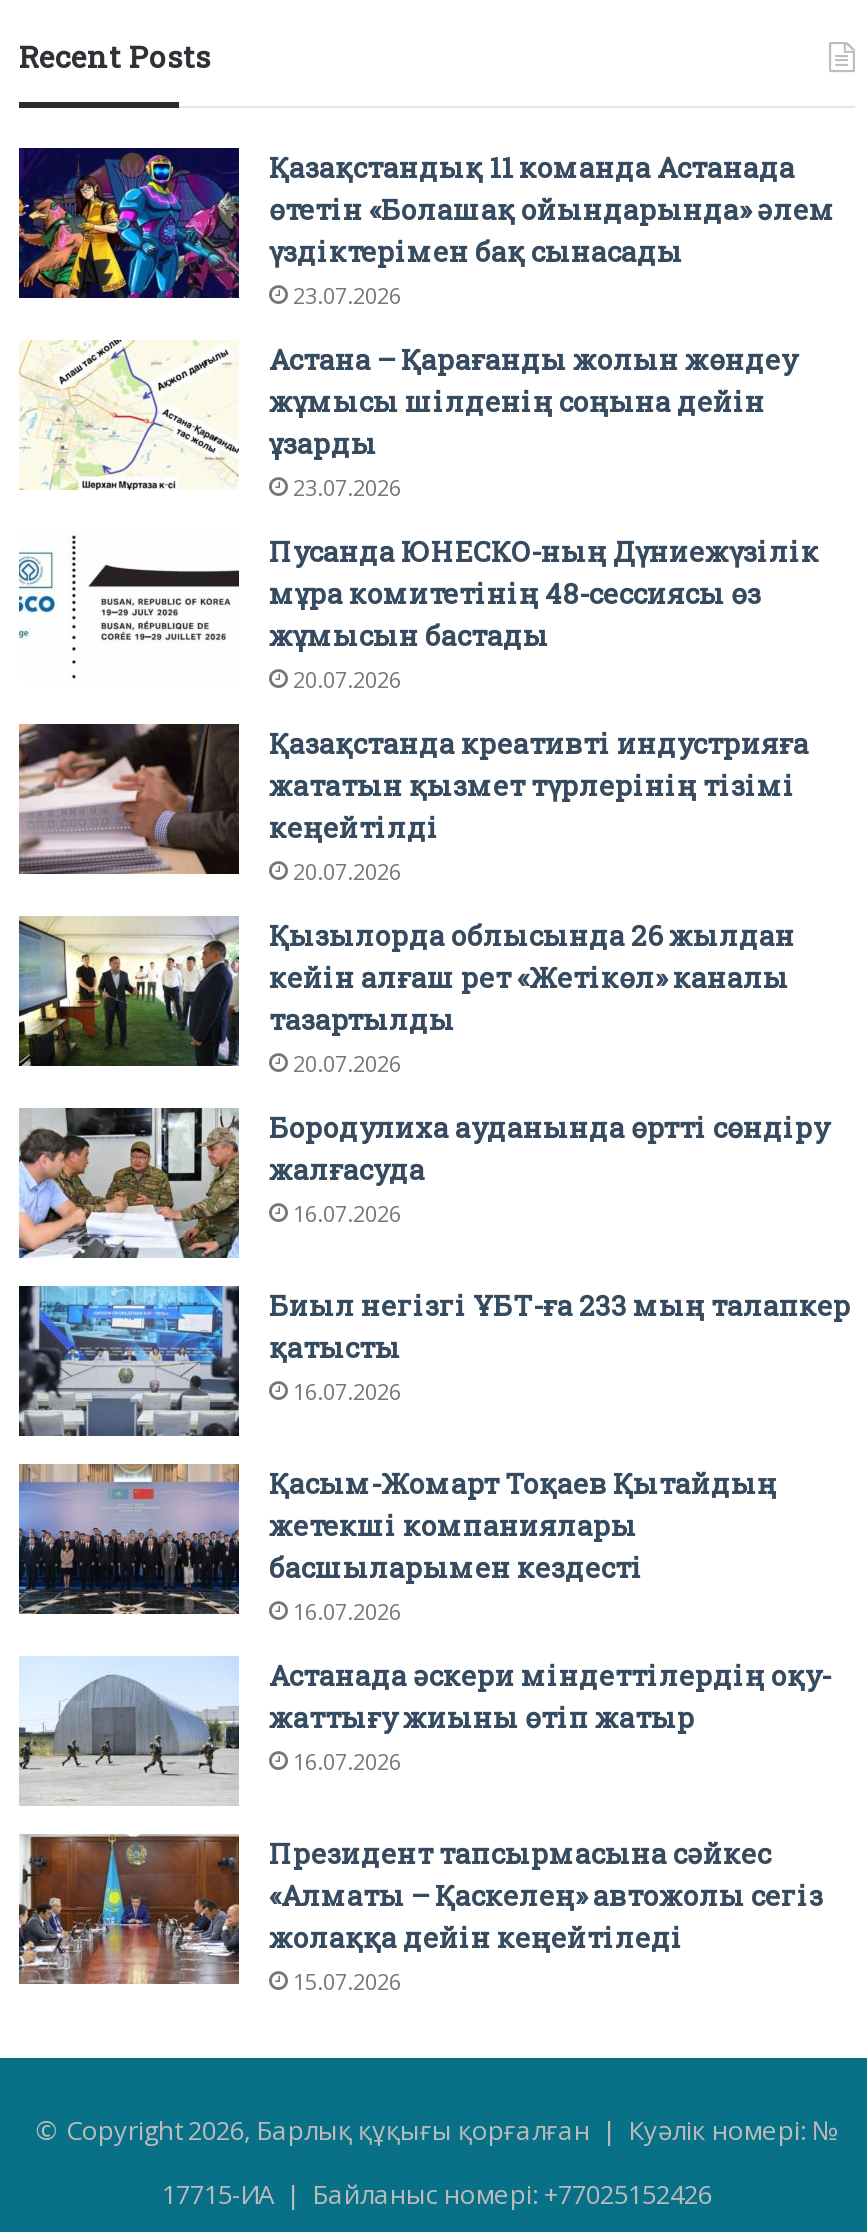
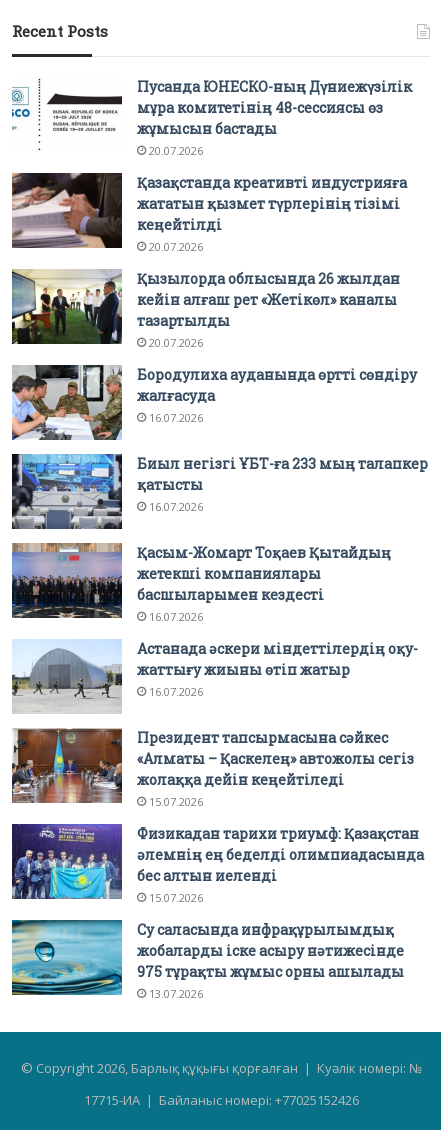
- [image]
- Қазақстандық 11 команда Астанада
- өтетін «Болашақ ойындарында» әлем
- үздіктерімен бақ сынасады
- 23.07.2026
- Астана – Қарағанды жолын жөндеу
- жұмысы шілденің соңына дейін
- ұзарды
- 23.07.2026

- [image]

moved up: [image] | Пусанда ЮНЕСКО-ның Дүниежүзілік | мұра комитетінің 48-сессиясы өз | ... | жолаққа дейін кеңейтіледі | 15.07.2026

+ [image]
+ Физикадан тарихи триумф: Қазақстан
+ әлемнің ең беделді олимпиадасында
+ бес алтын иеленді
+ 15.07.2026
+ Су саласында инфрақұрылымдық
+ жобаларды іске асыру нәтижесінде
+ 975 тұрақты жұмыс орны ашылады
+ 13.07.2026

+ [image]
